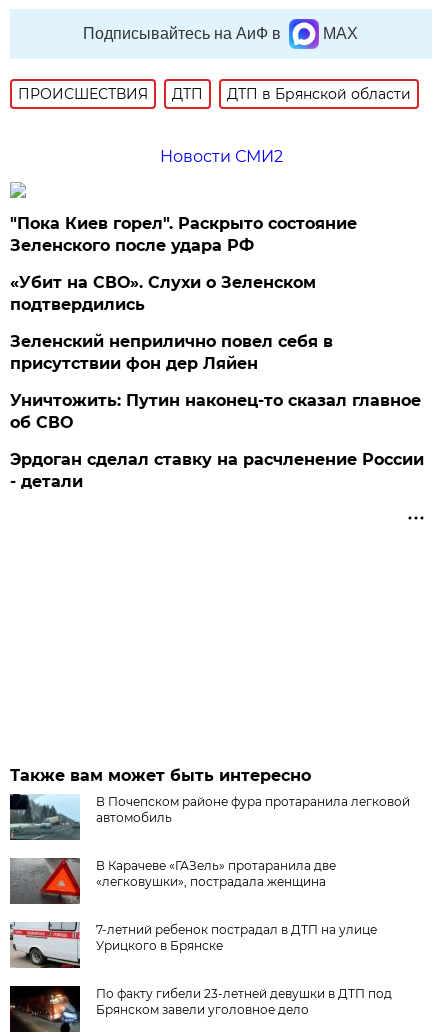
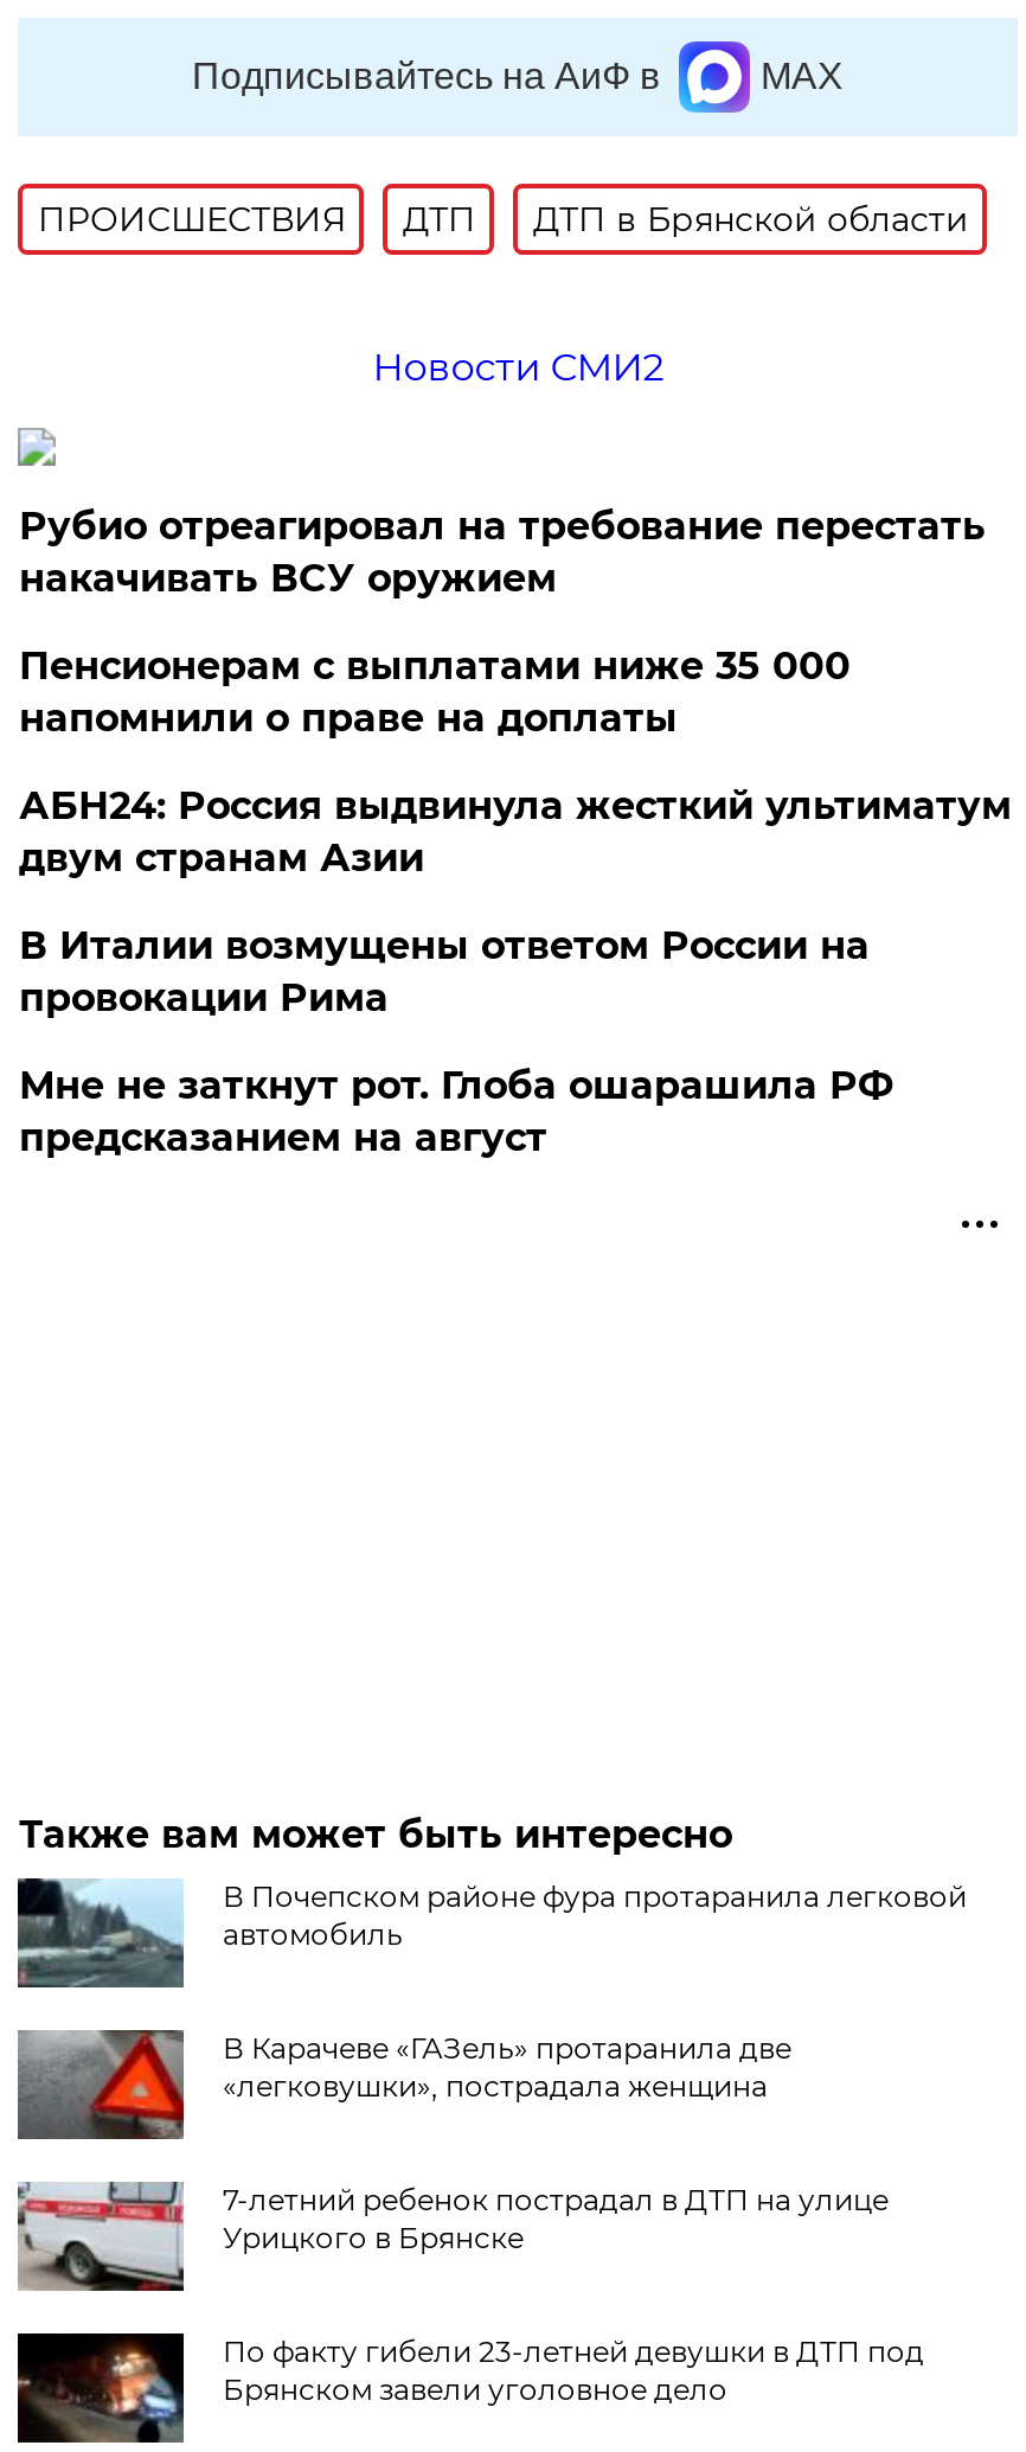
- "Пока Киев горел". Раскрыто состояние
- Зеленского после удара РФ
+ Рубио отреагировал на требование перестать
+ накачивать ВСУ оружием

- «Убит на СВО». Слухи о Зеленском
- подтвердились
+ Пенсионерам с выплатами ниже 35 000
+ напомнили о праве на доплаты

- Зеленский неприлично повел cебя в
- присутствии фон дер Ляйен
+ АБН24: Россия выдвинула жесткий ультиматум
+ двум странам Азии

- Уничтожить: Путин наконец-то сказал главное
- об СВО
+ В Италии возмущены ответом России на
+ провокации Рима

- Эрдоган сделал ставку на расчленение России
- - детали
+ Мне не заткнут рот. Глоба ошарашила РФ
+ предсказанием на август
